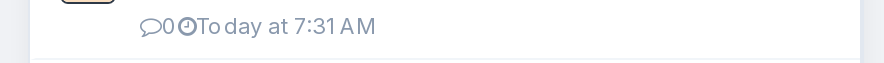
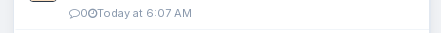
- 0 Today at 7:31 AM
+ 0 Today at 6:07 AM
